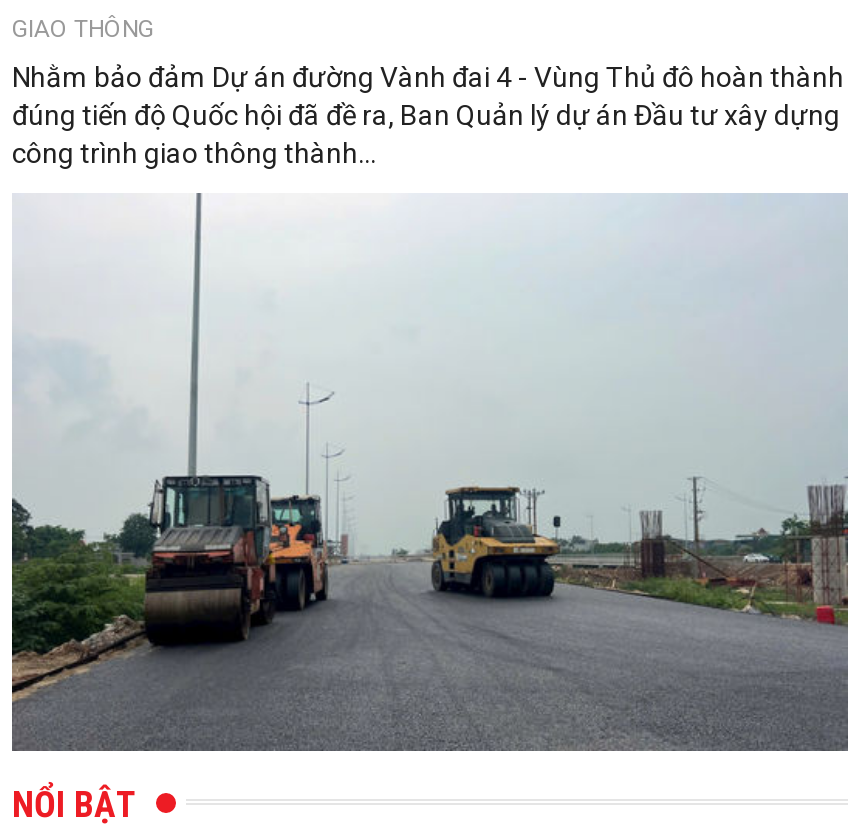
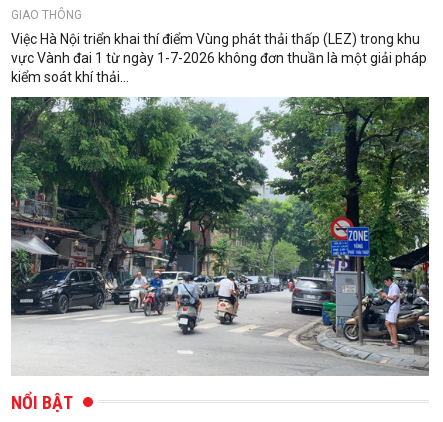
- Nhằm bảo đảm Dự án đường Vành đai 4 - Vùng Thủ đô hoàn thành
- đúng tiến độ Quốc hội đã đề ra, Ban Quản lý dự án Đầu tư xây dựng
- công trình giao thông thành...
+ Việc Hà Nội triển khai thí điểm Vùng phát thải thấp (LEZ) trong khu
+ vực Vành đai 1 từ ngày 1-7-2026 không đơn thuần là một giải pháp
+ kiểm soát khí thải...

- [image]
+ [image]
